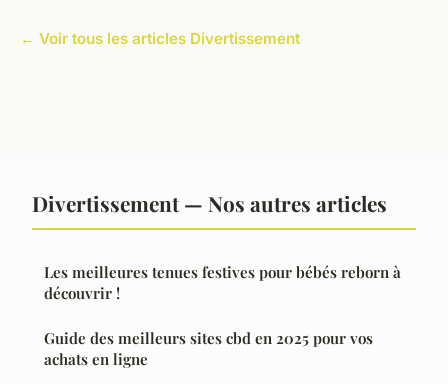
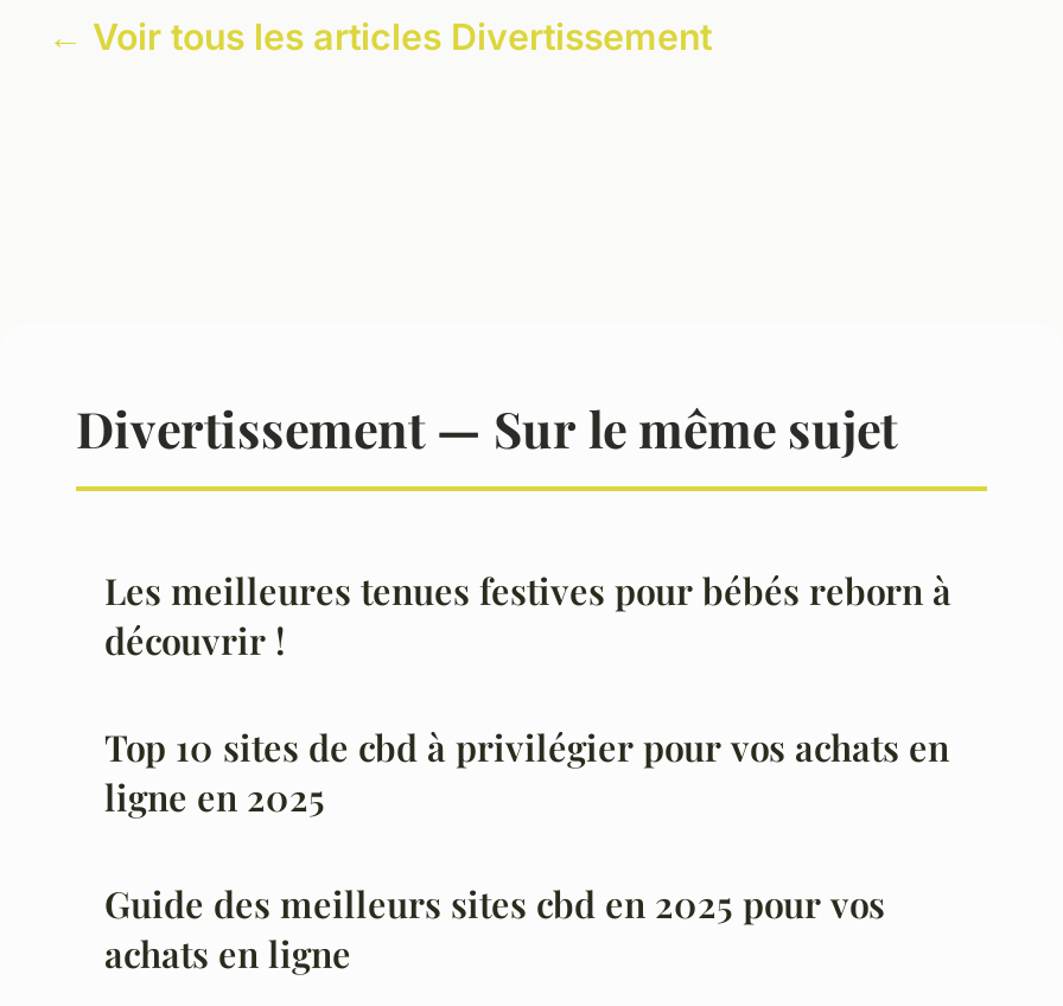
- Divertissement — Nos autres articles
+ Divertissement — Sur le même sujet

+ Top 10 sites de cbd à privilégier pour vos achats en
+ ligne en 2025
